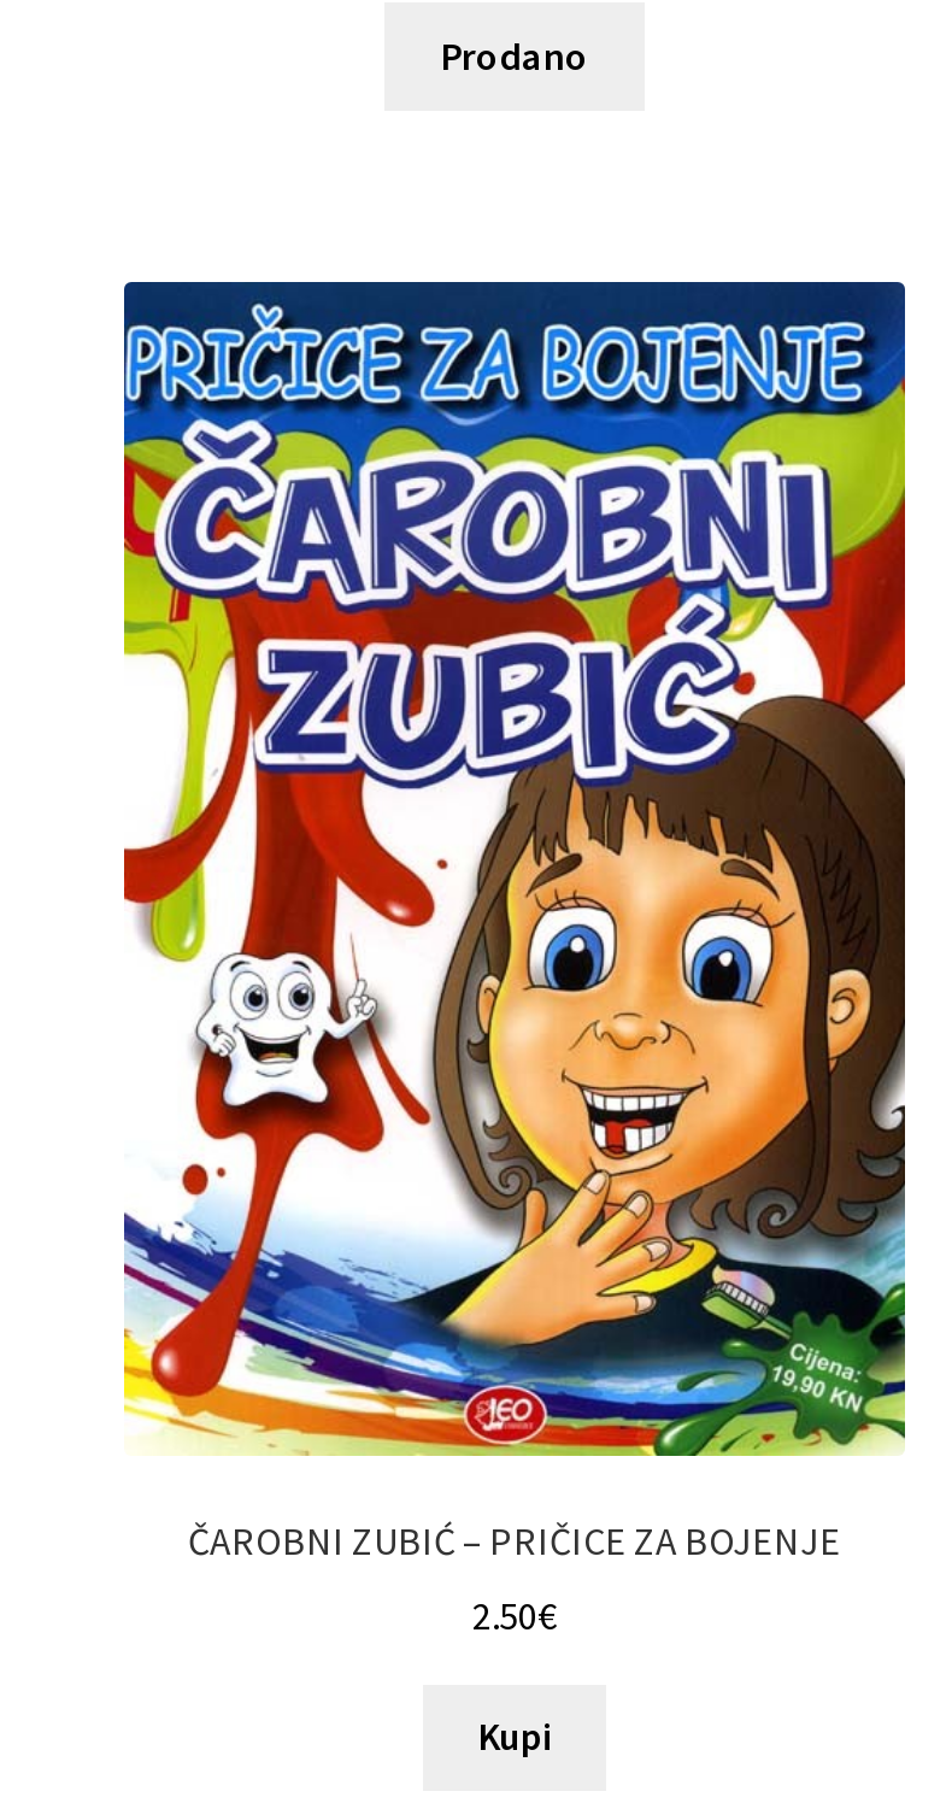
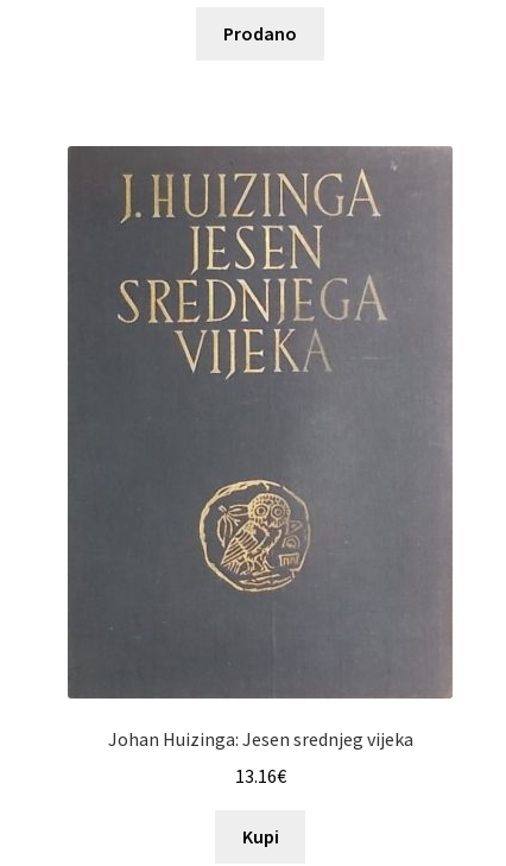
- [image]
- ČAROBNI ZUBIĆ – PRIČICE ZA BOJENJE
+ [image]
+ Johan Huizinga: Jesen srednjeg vijeka

- 2.50€
+ 13.16€
